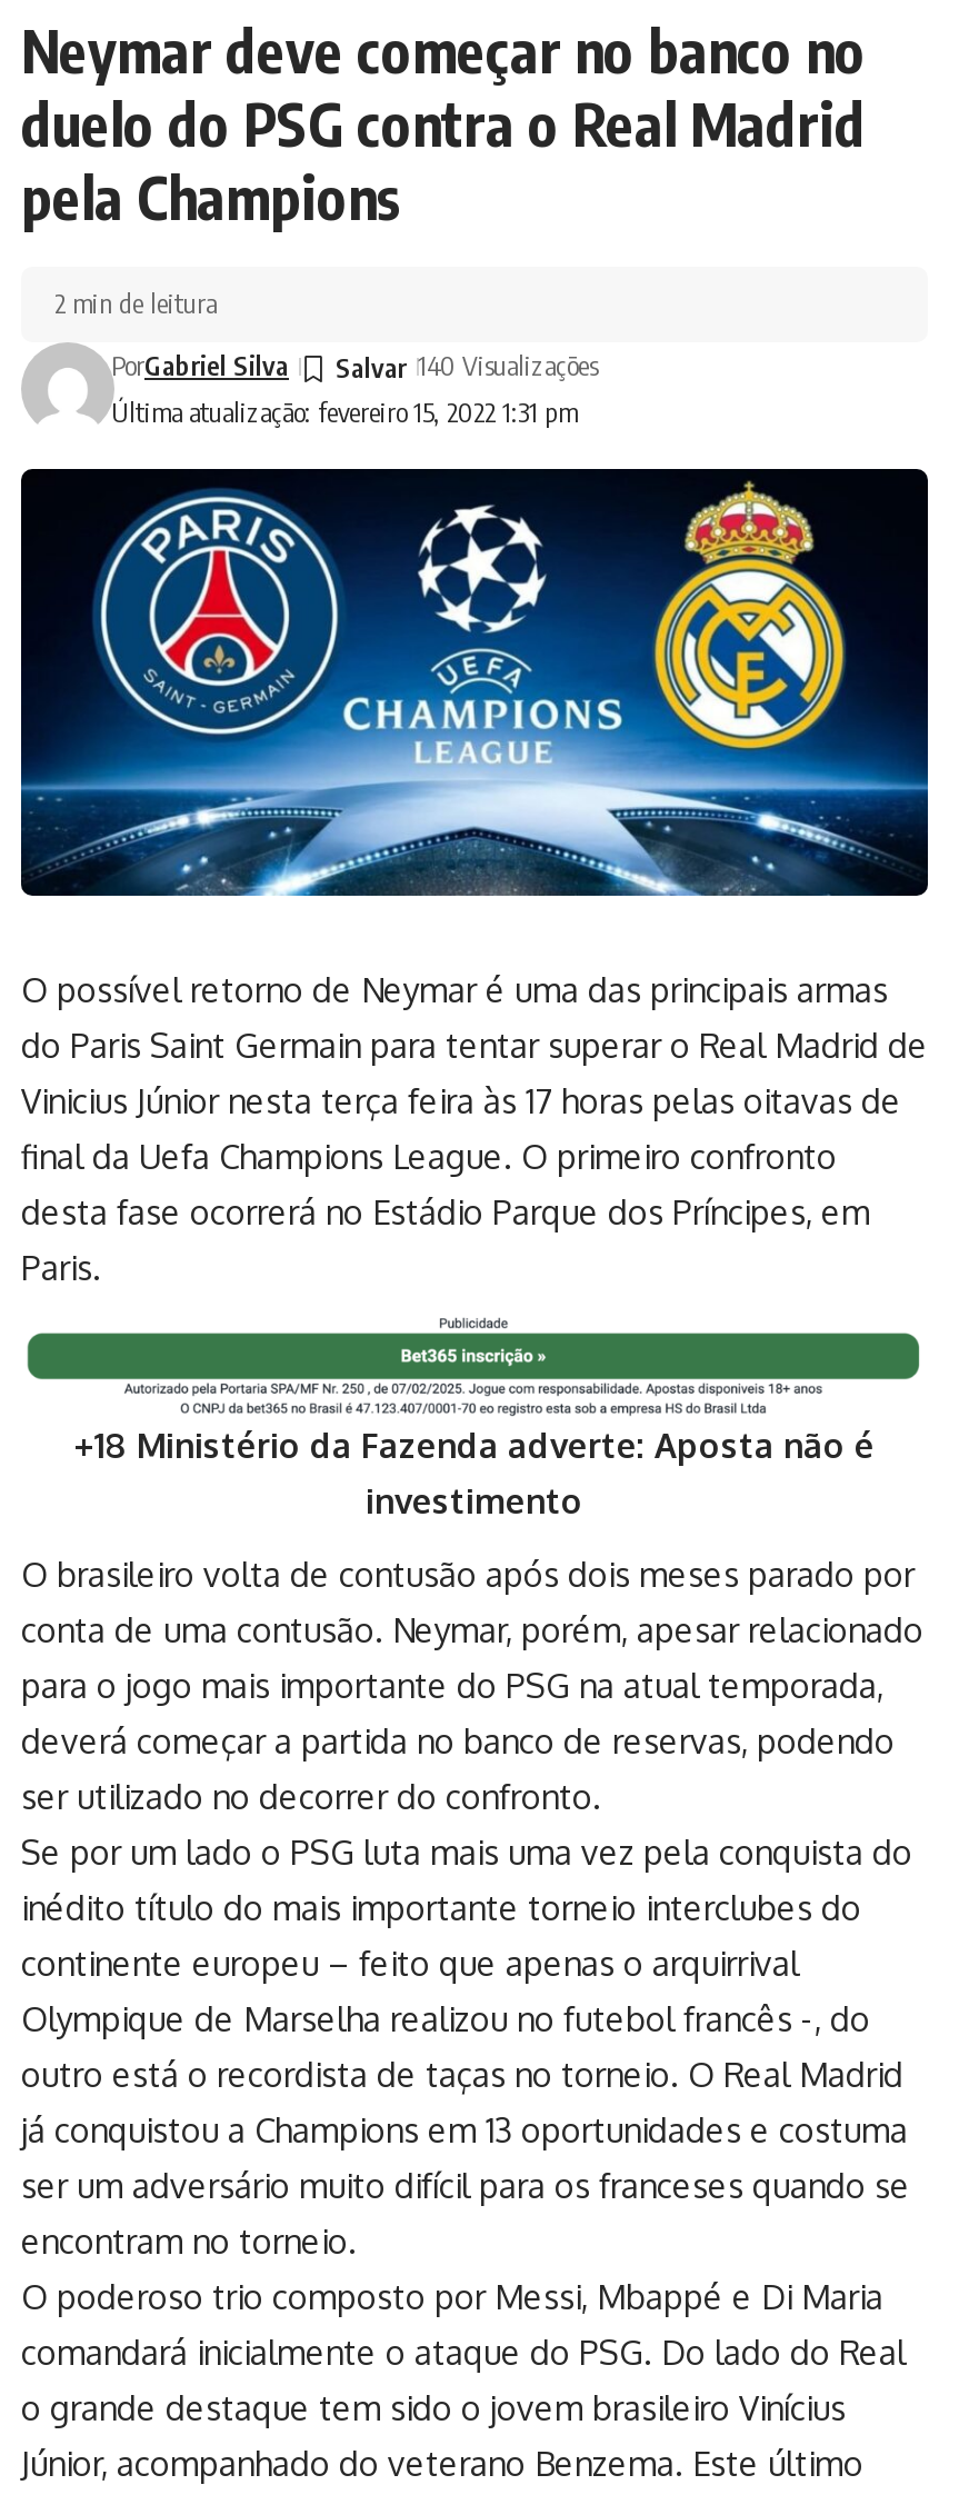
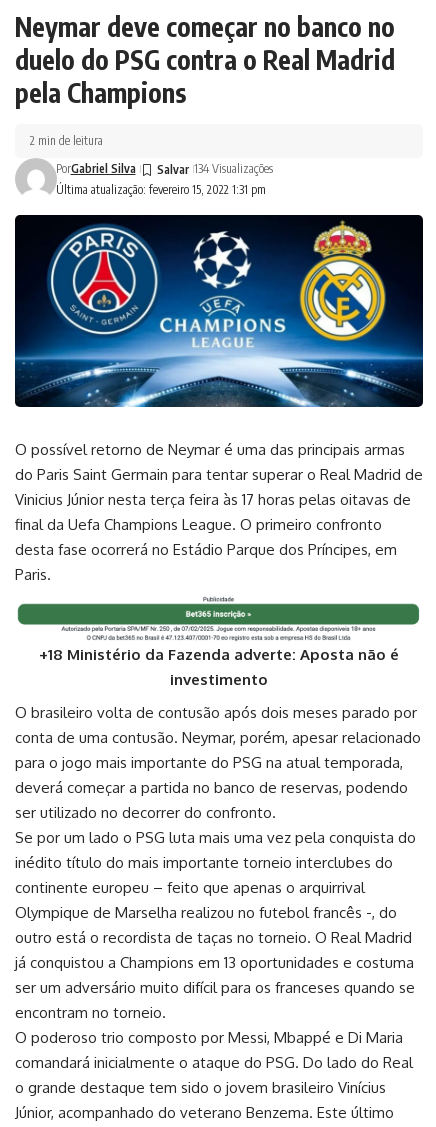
- 140 Visualizações
+ 134 Visualizações
